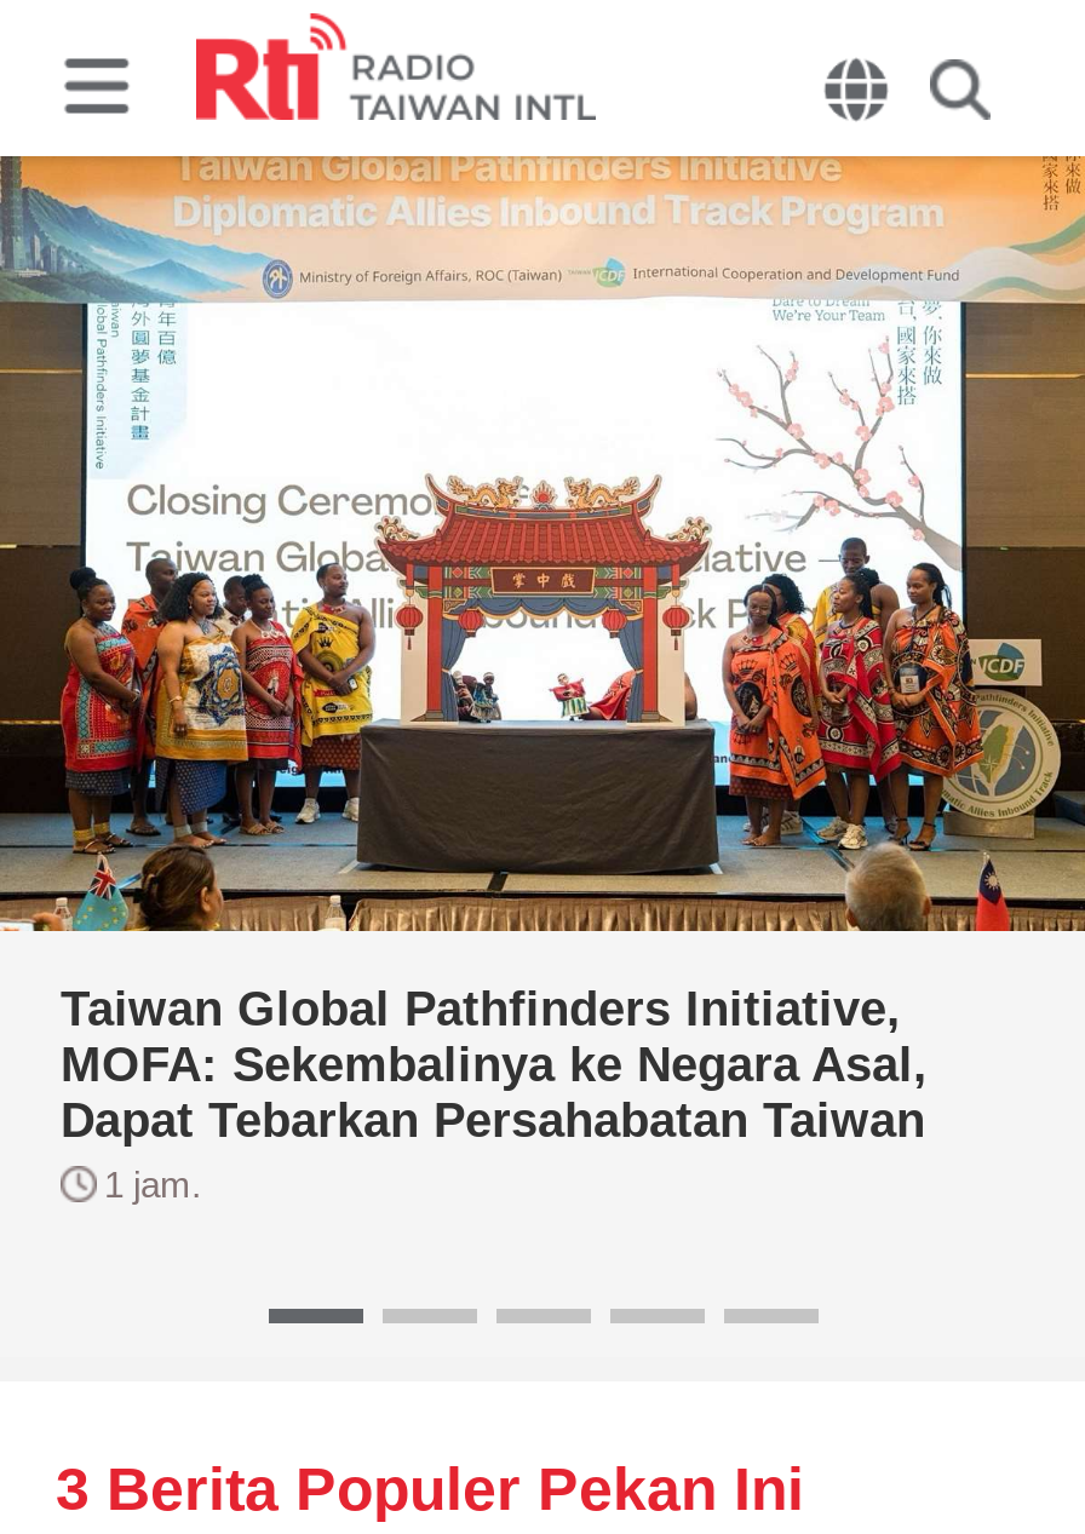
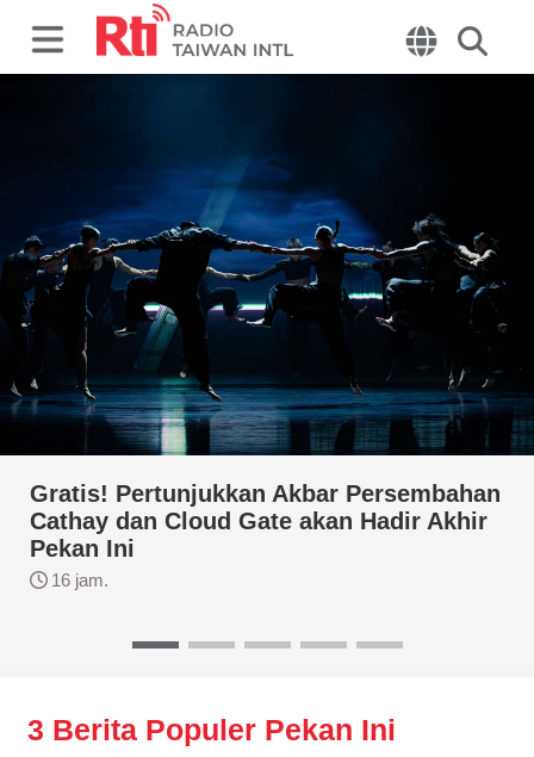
- [image]
- Taiwan Global Pathfinders Initiative,
- MOFA: Sekembalinya ke Negara Asal,
- Dapat Tebarkan Persahabatan Taiwan
- 1 jam.
+ [image]
+ Gratis! Pertunjukkan Akbar Persembahan
+ Cathay dan Cloud Gate akan Hadir Akhir
+ Pekan Ini
+ 16 jam.
